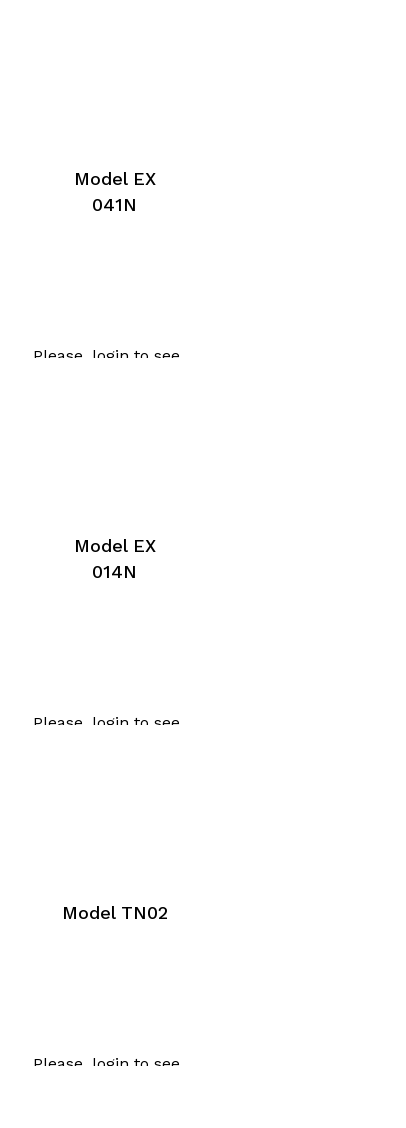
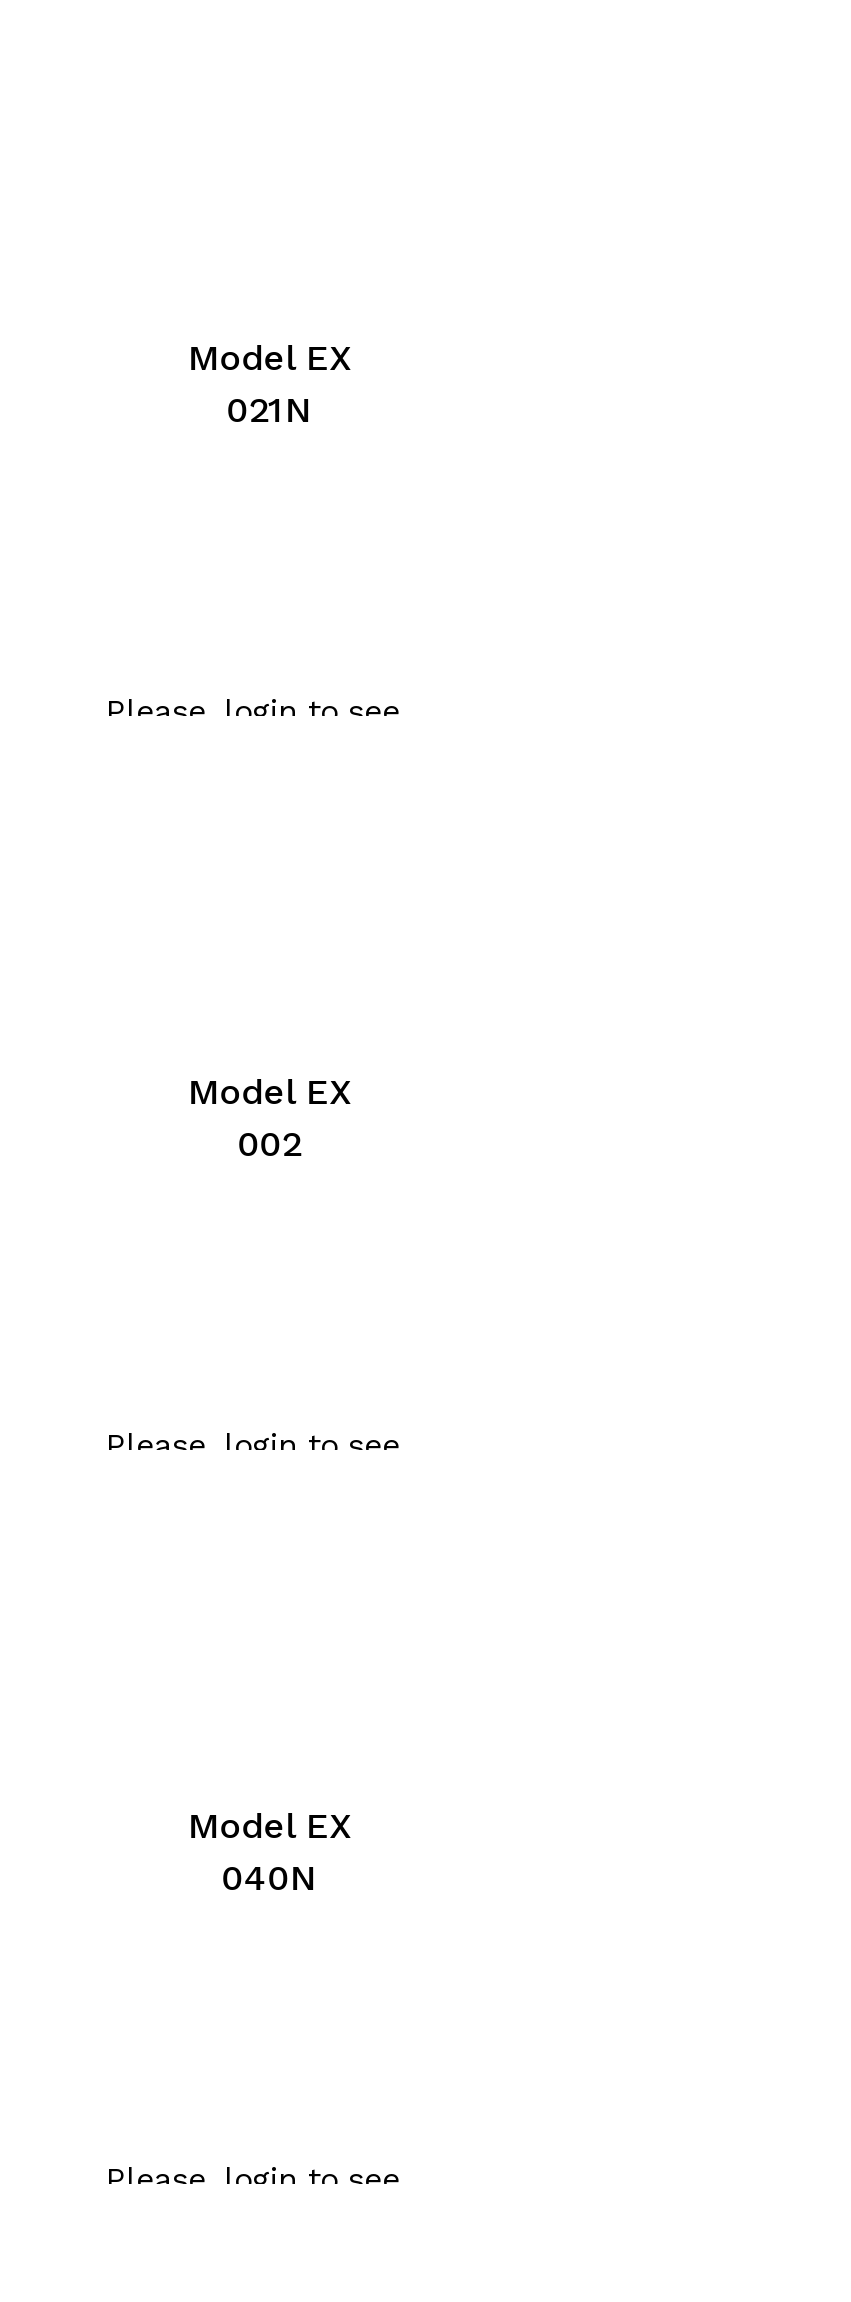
- 041N
+ 021N

- 014N
+ 002

- Model TN02
+ Model EX
+ 040N
